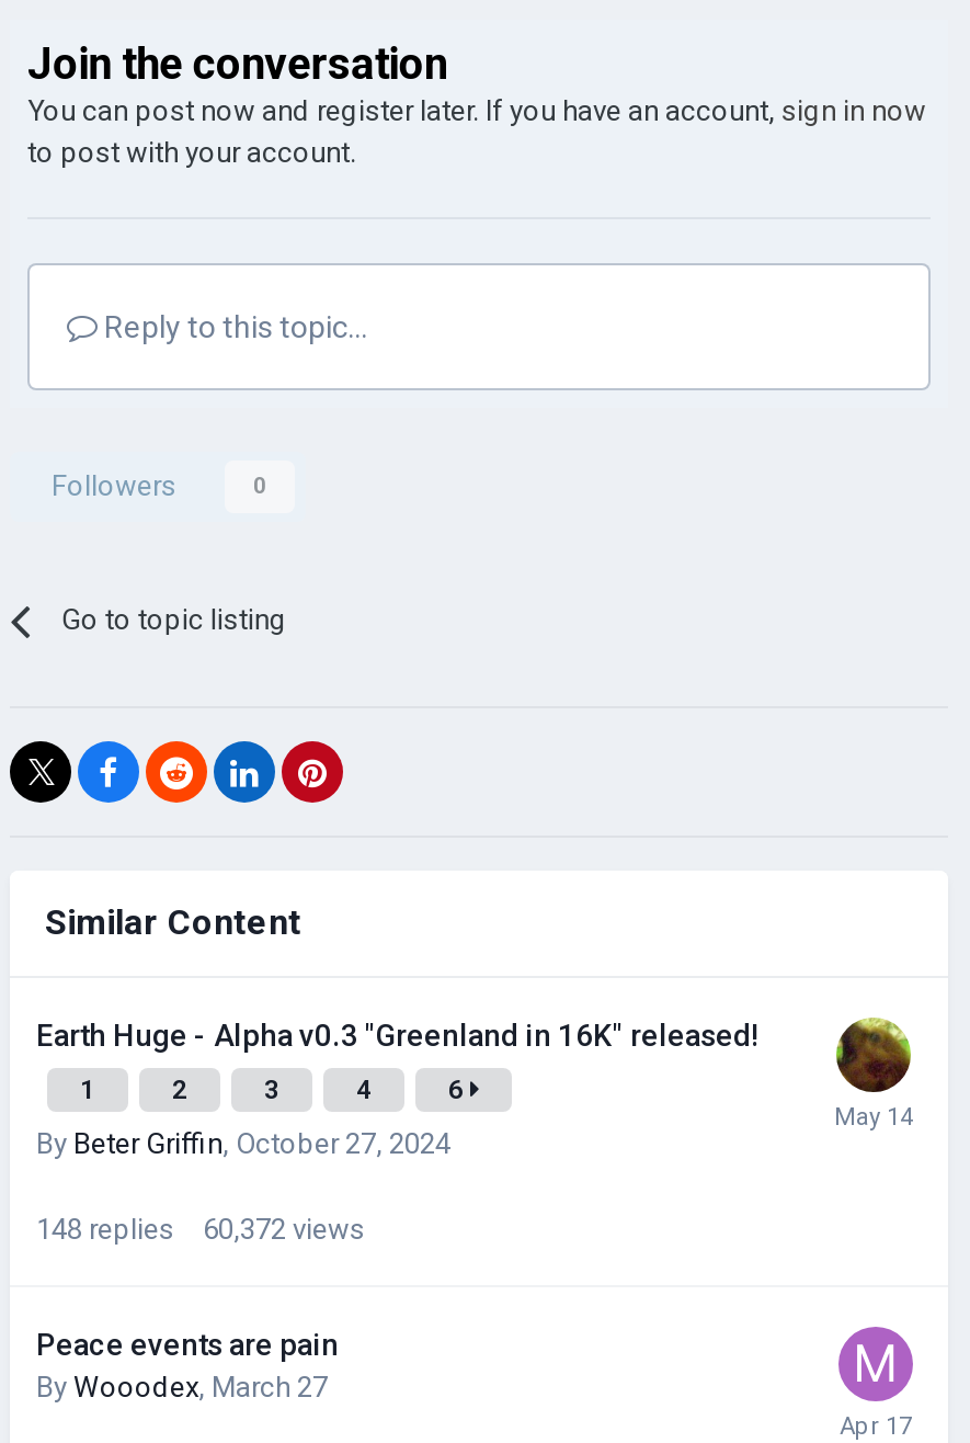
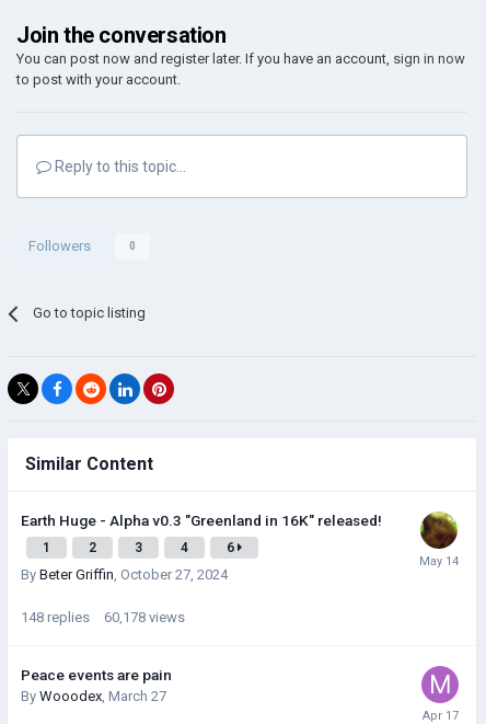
- 148 replies 60,372 views
+ 148 replies 60,178 views
